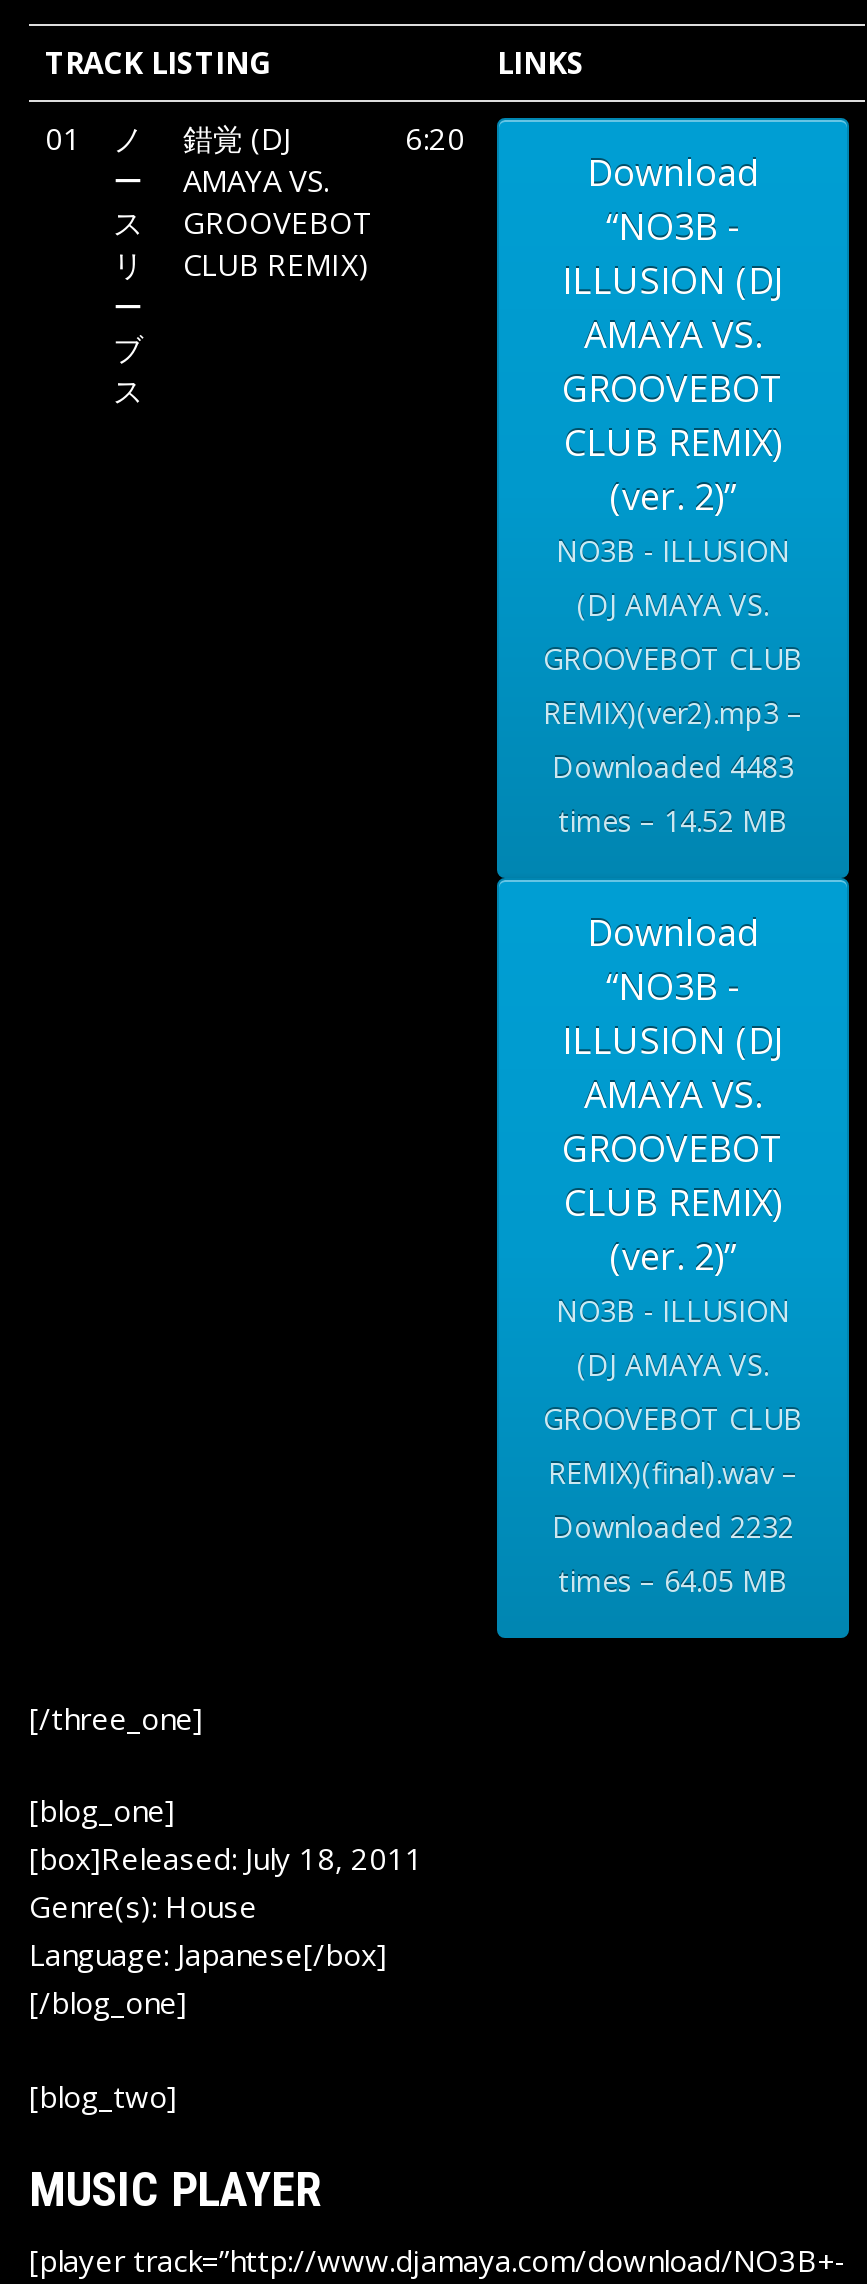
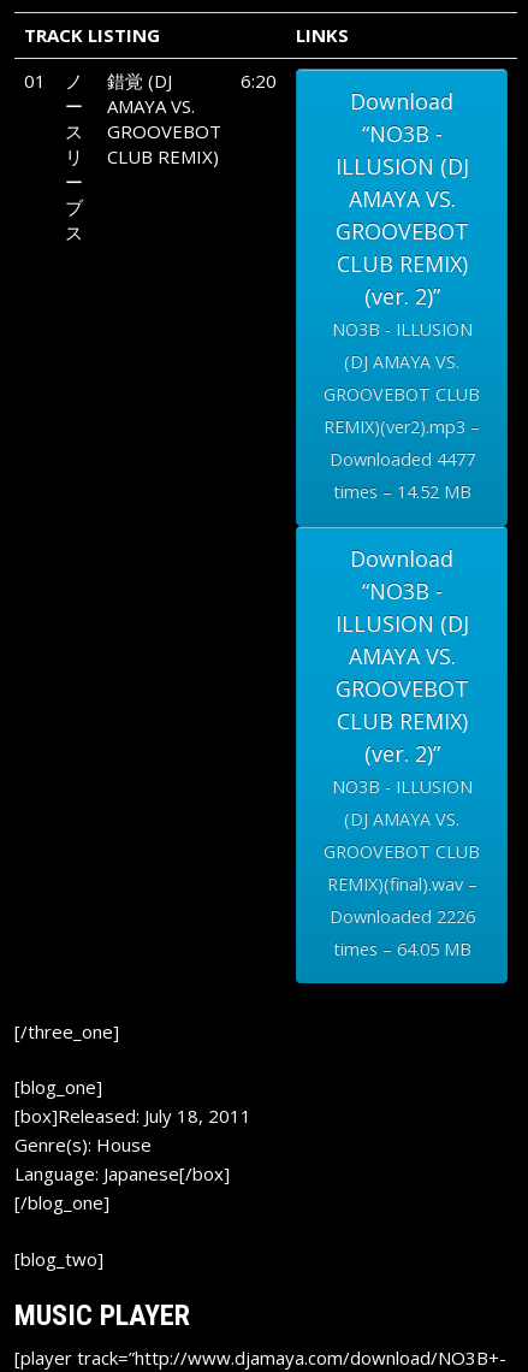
- Downloaded 4483
+ Downloaded 4477

- Downloaded 2232
+ Downloaded 2226
